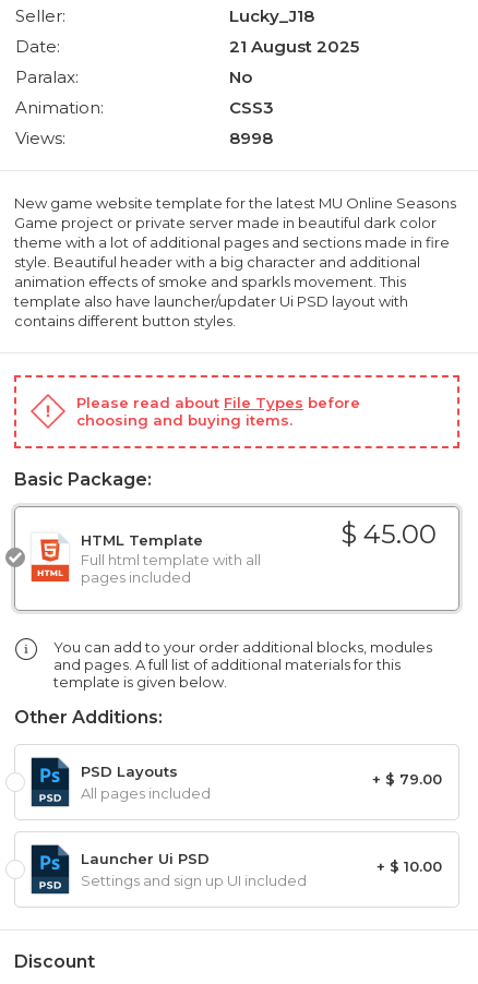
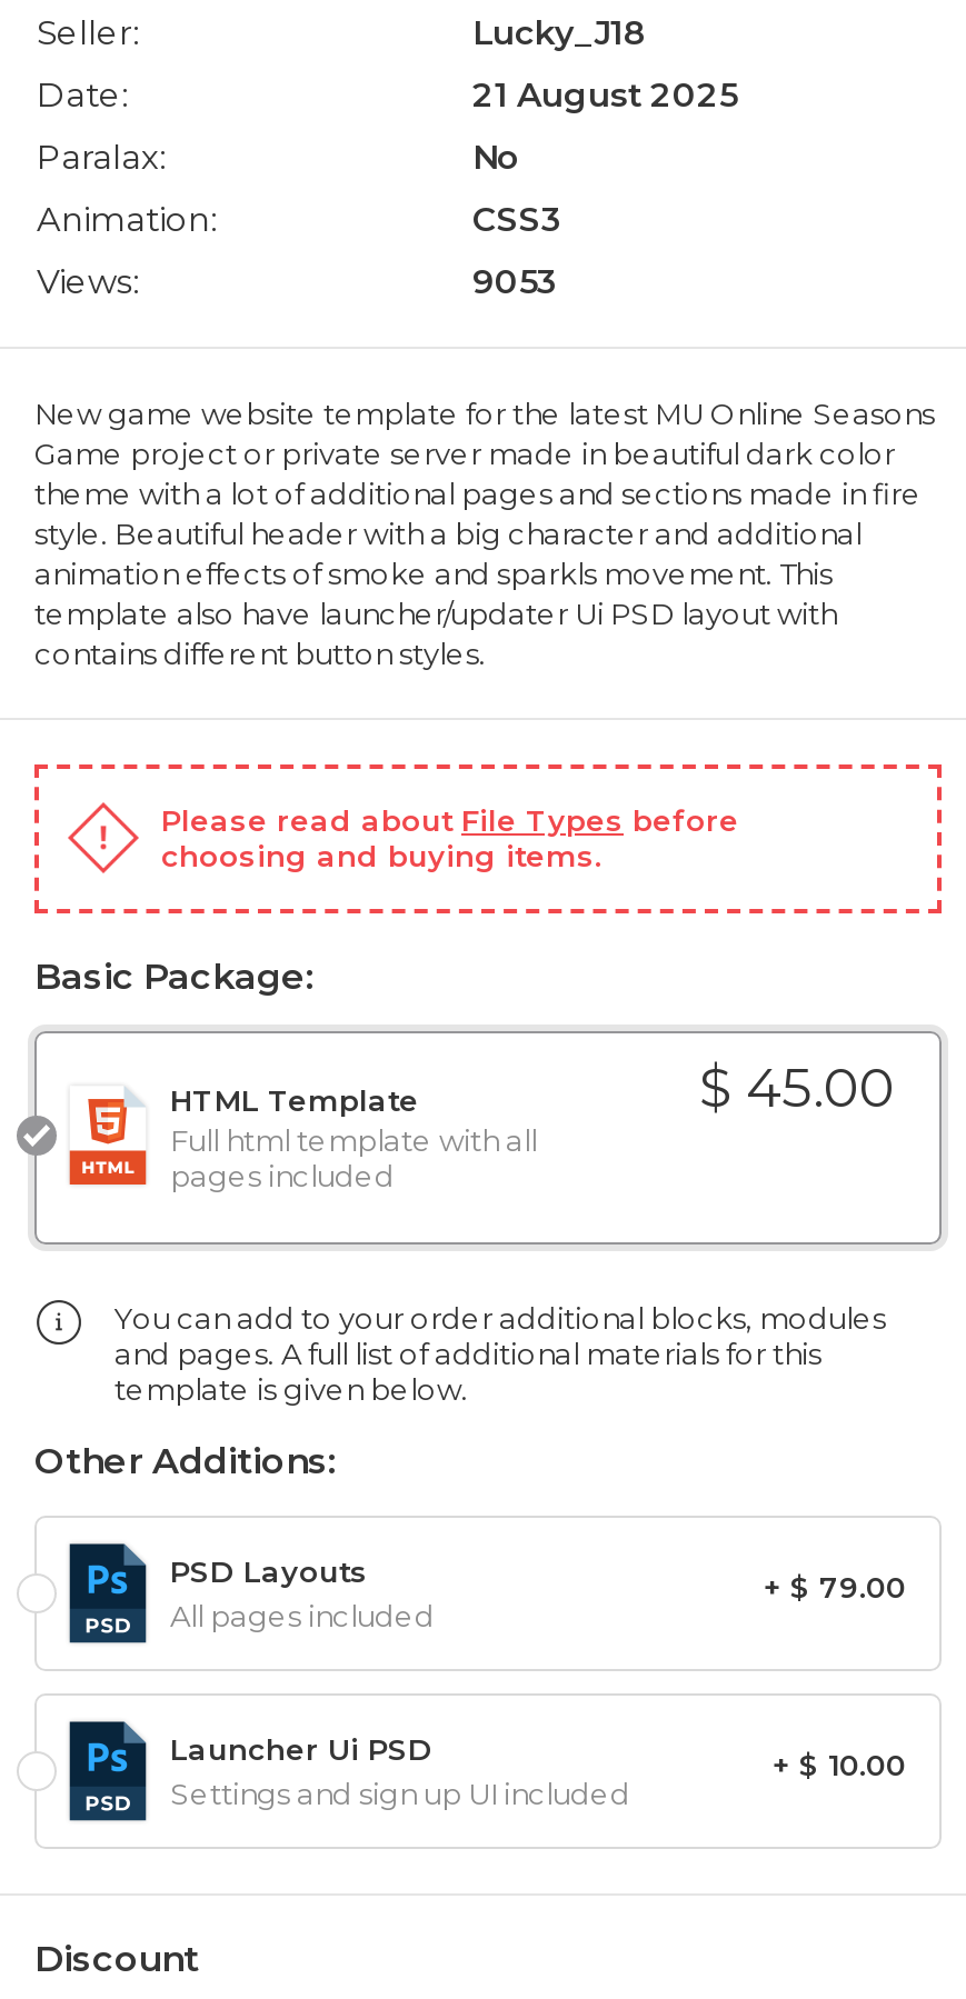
- 8998
+ 9053
